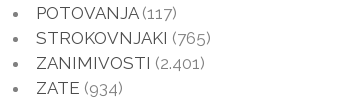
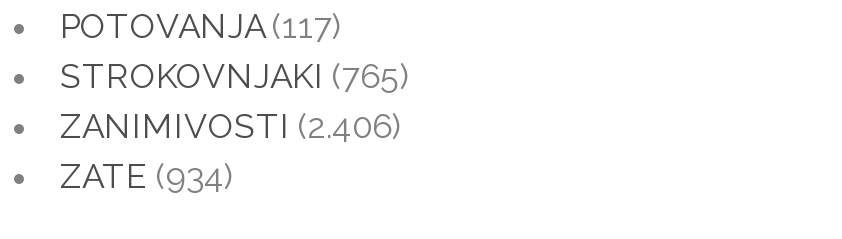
- ZANIMIVOSTI (2.401)
+ ZANIMIVOSTI (2.406)
